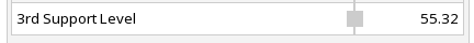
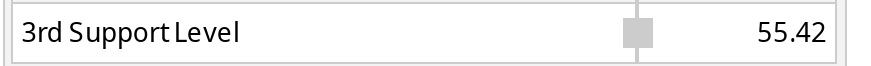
- 55.32
+ 55.42
